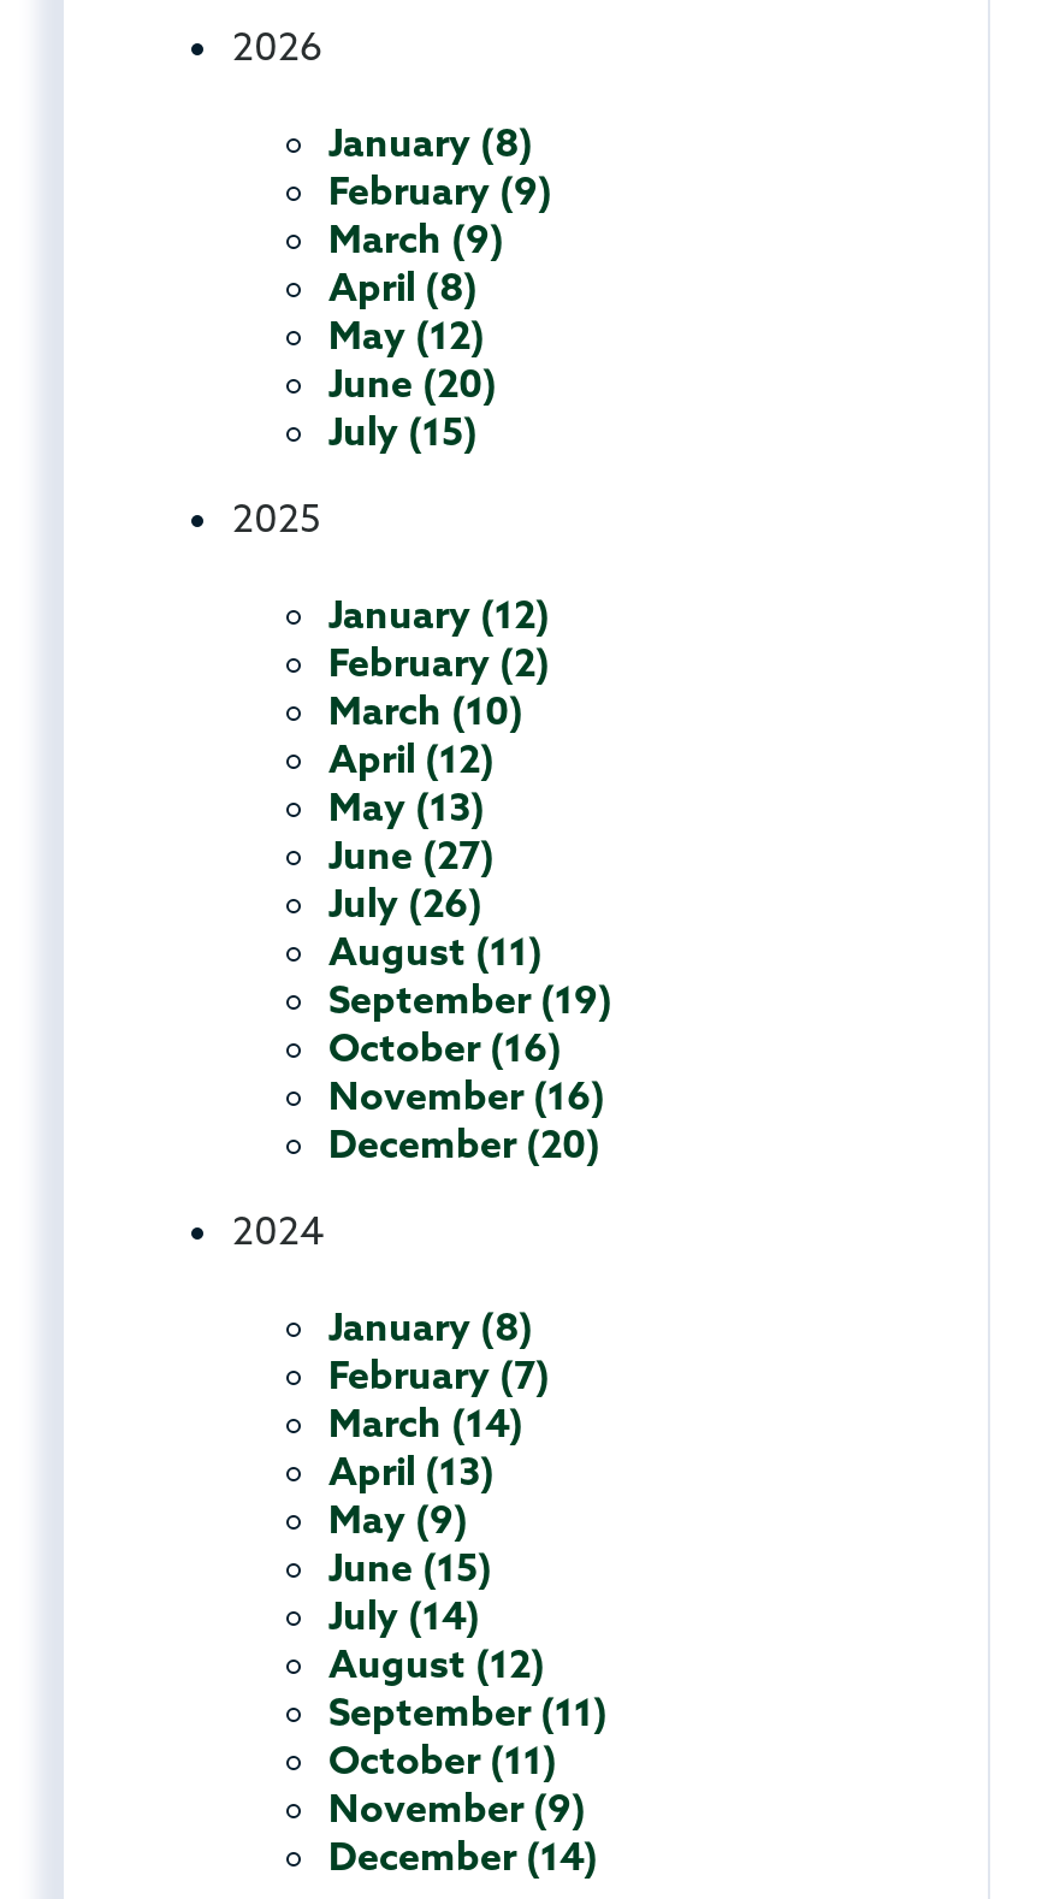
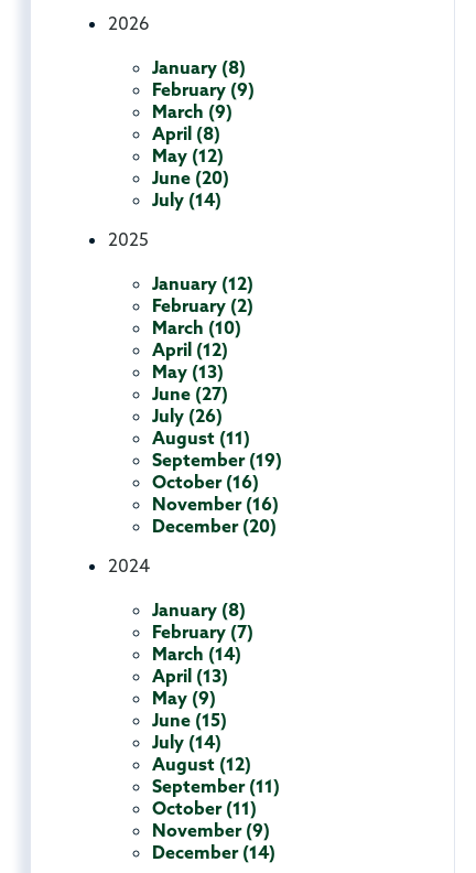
- July (15)
+ July (14)
